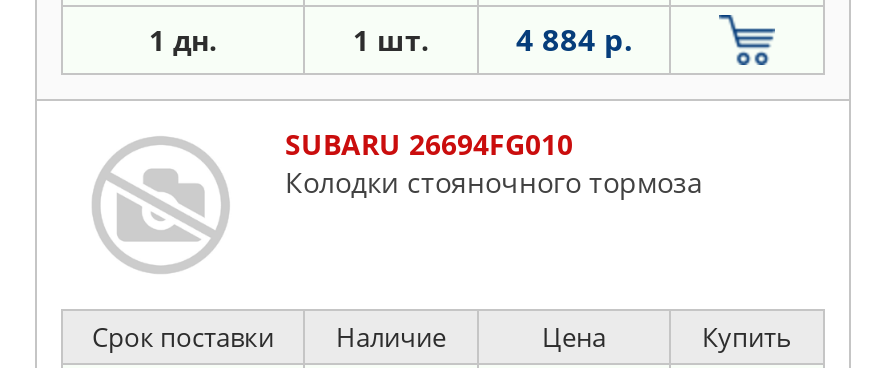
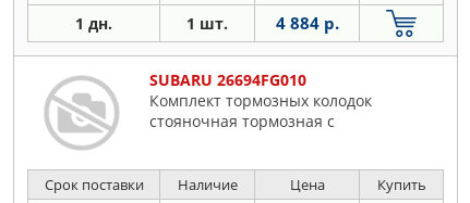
- Колодки стояночного тормоза
+ Комплект тормозных колодок
+ стояночная тормозная с
